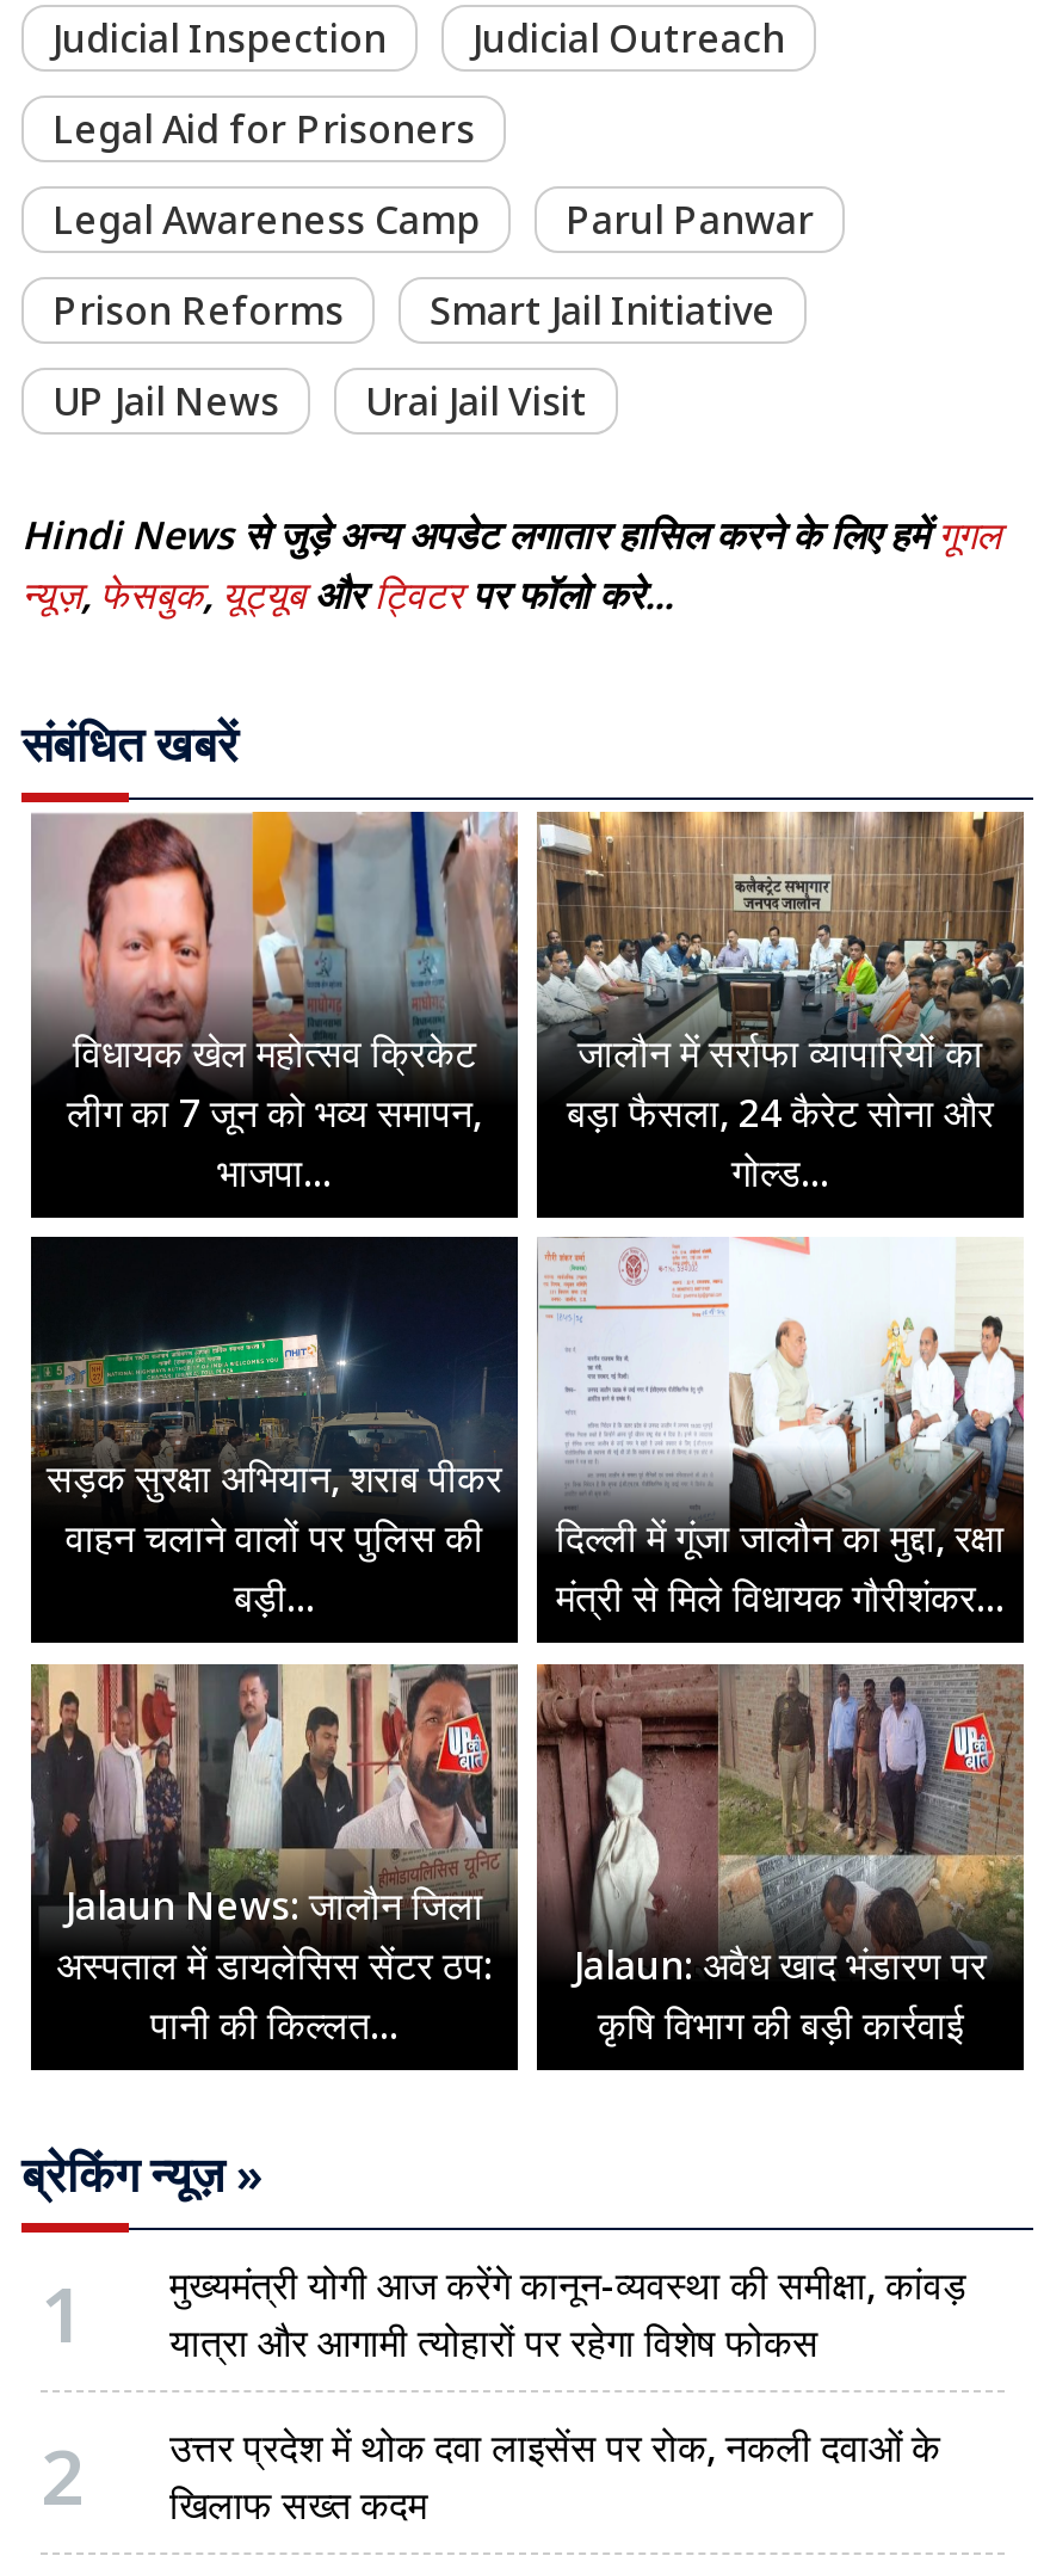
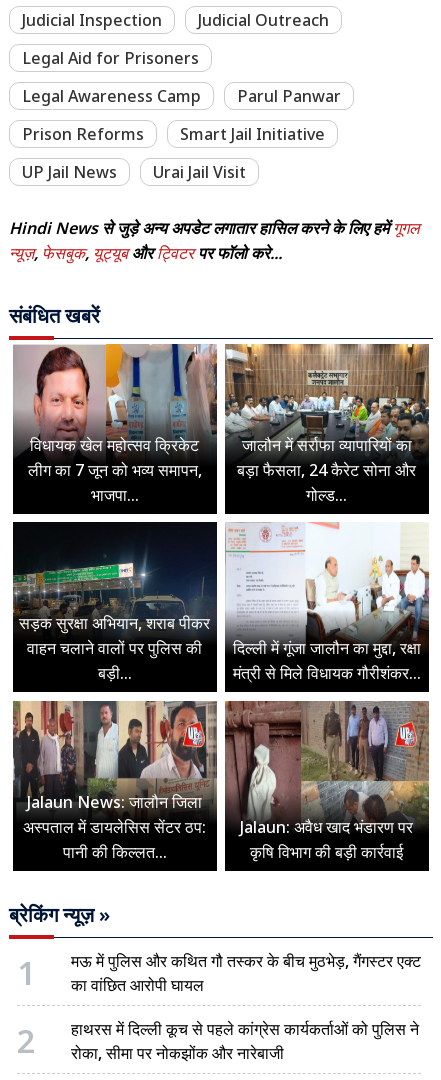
- मुख्यमंत्री योगी आज करेंगे कानून-व्यवस्था की समीक्षा, कांवड़
- यात्रा और आगामी त्योहारों पर रहेगा विशेष फोकस
+ मऊ में पुलिस और कथित गौ तस्कर के बीच मुठभेड़, गैंगस्टर एक्ट
+ का वांछित आरोपी घायल

- उत्तर प्रदेश में थोक दवा लाइसेंस पर रोक, नकली दवाओं के
- खिलाफ सख्त कदम
+ हाथरस में दिल्ली कूच से पहले कांग्रेस कार्यकर्ताओं को पुलिस ने
+ रोका, सीमा पर नोकझोंक और नारेबाजी
